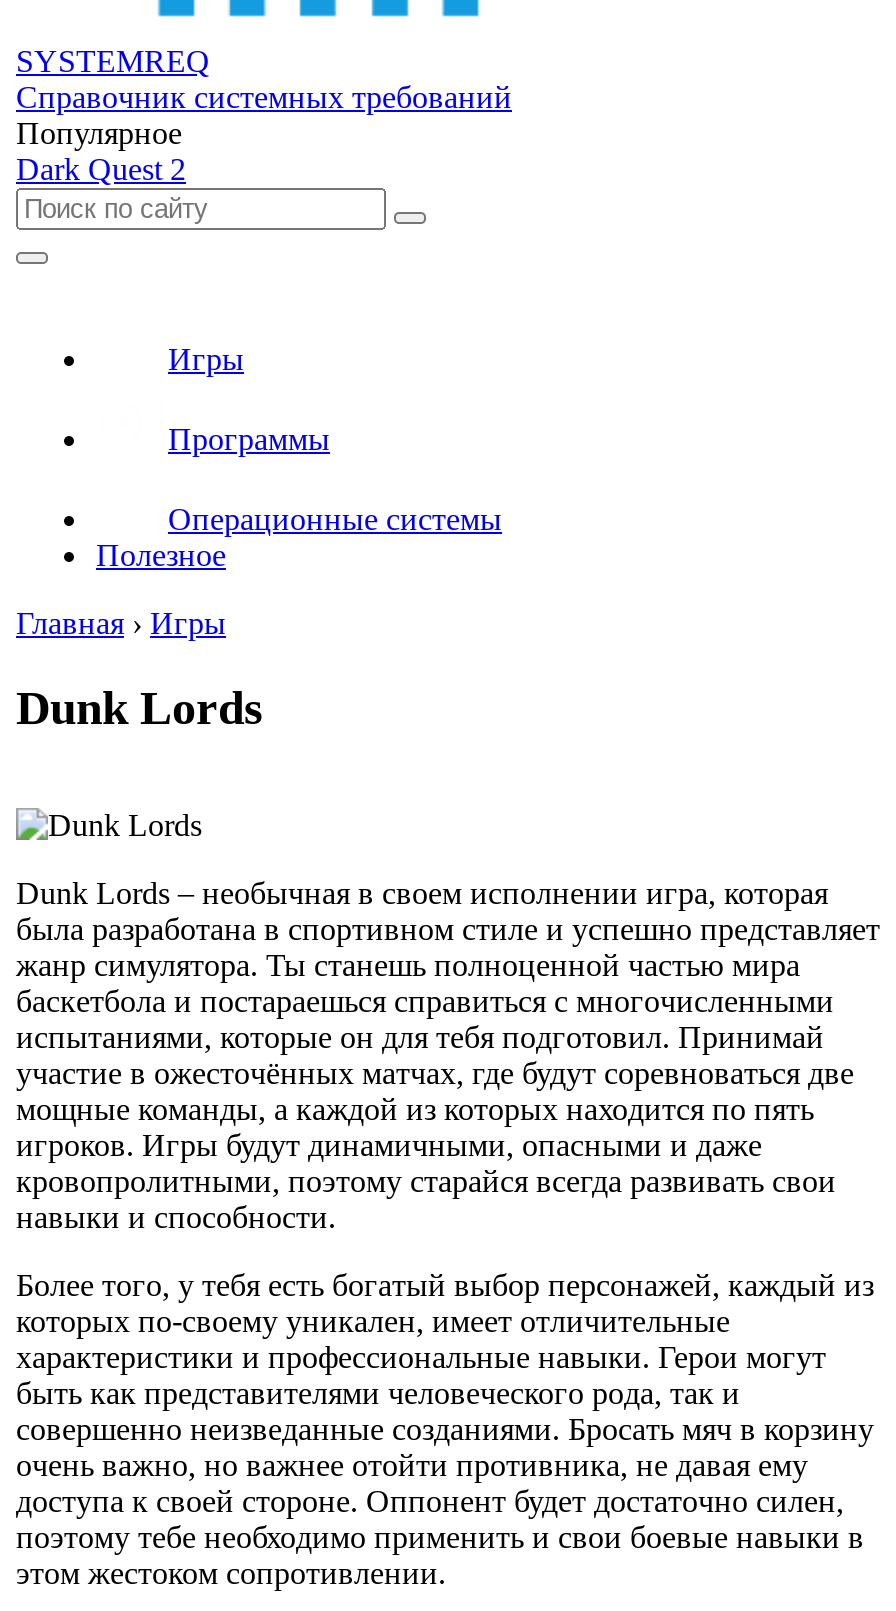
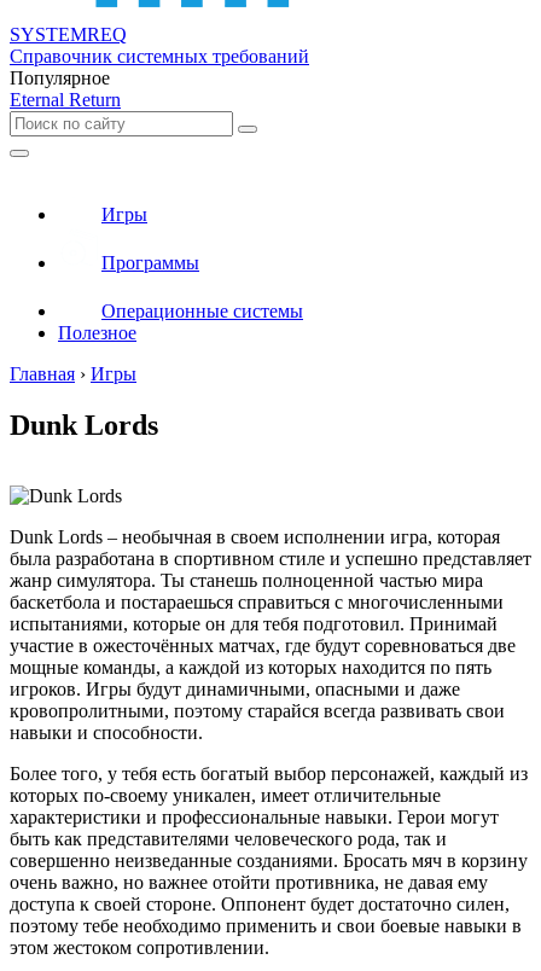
- Dark Quest 2
+ Eternal Return
